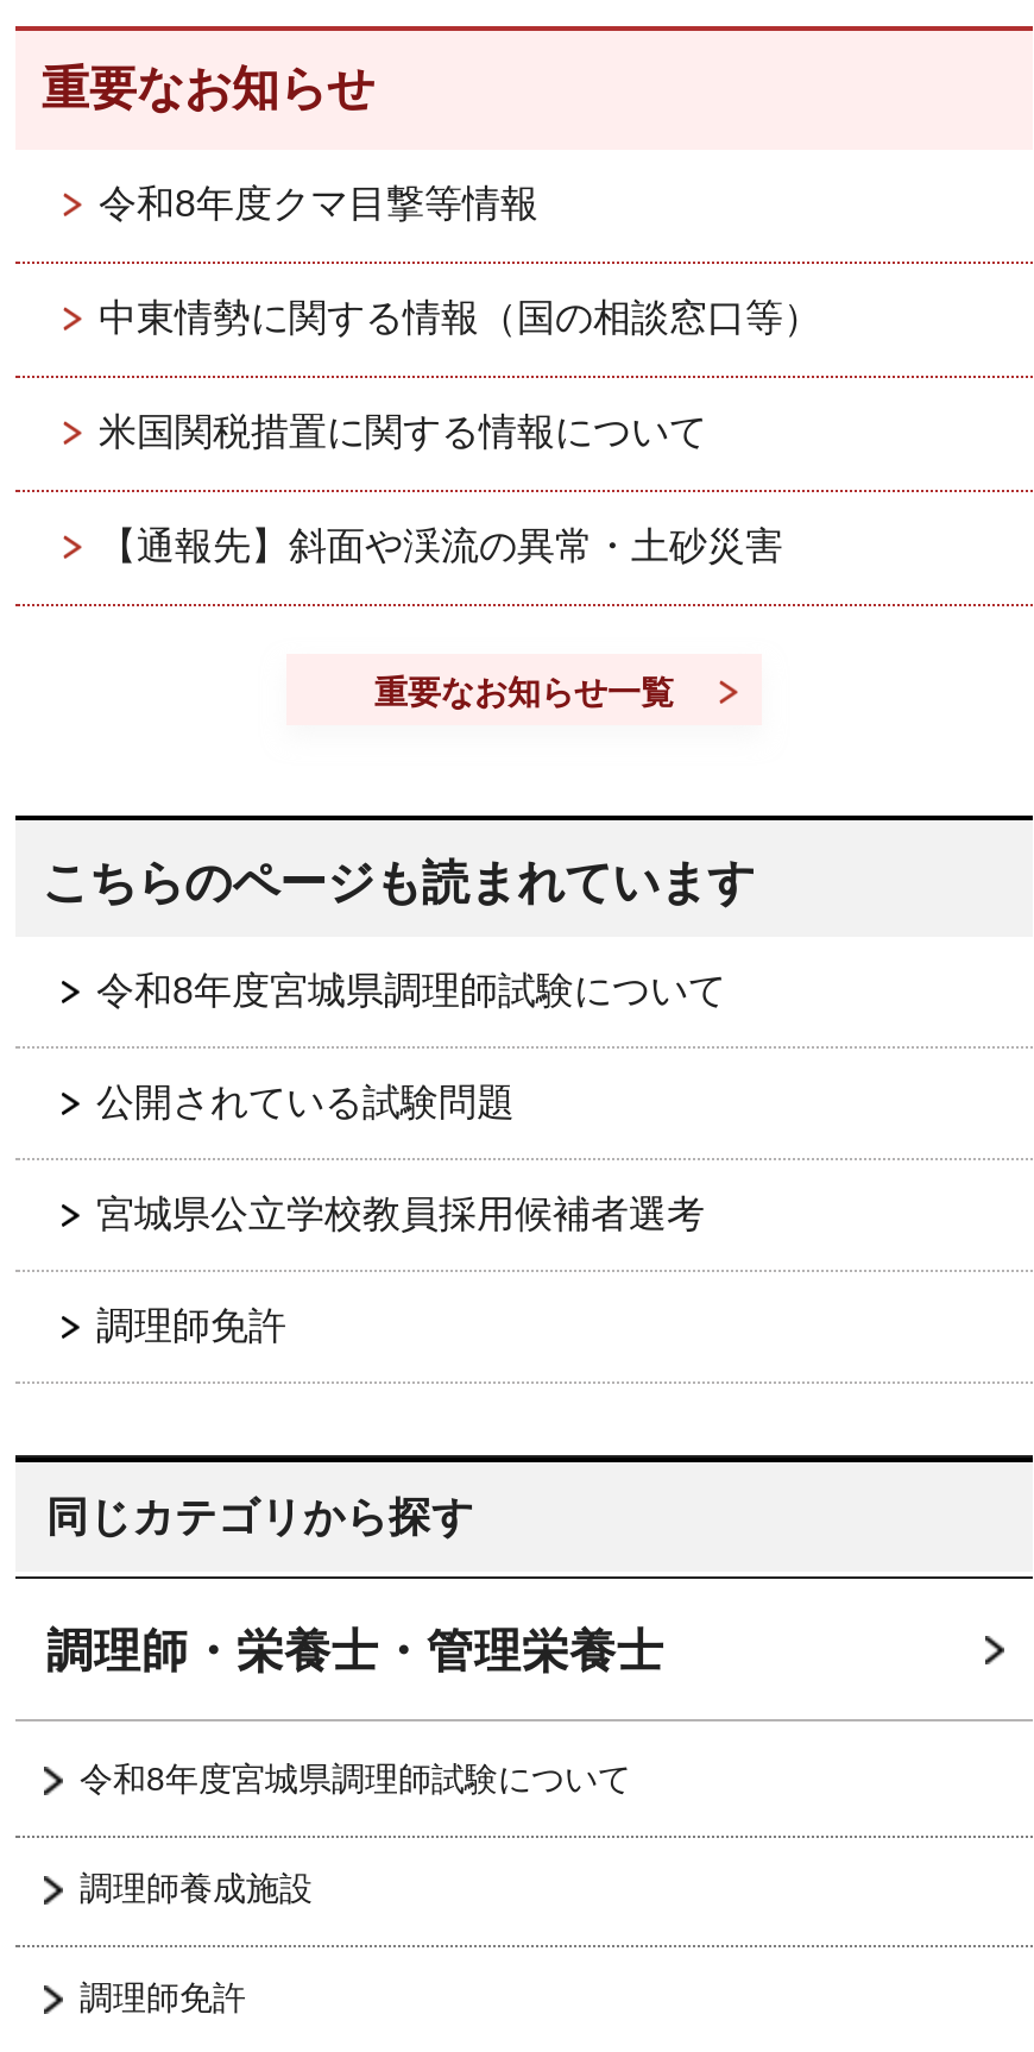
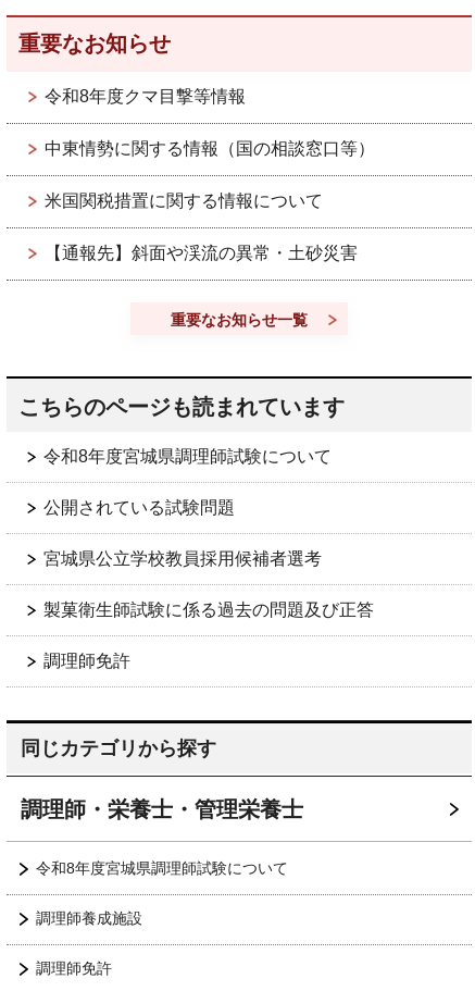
+ 製菓衛生師試験に係る過去の問題及び正答
